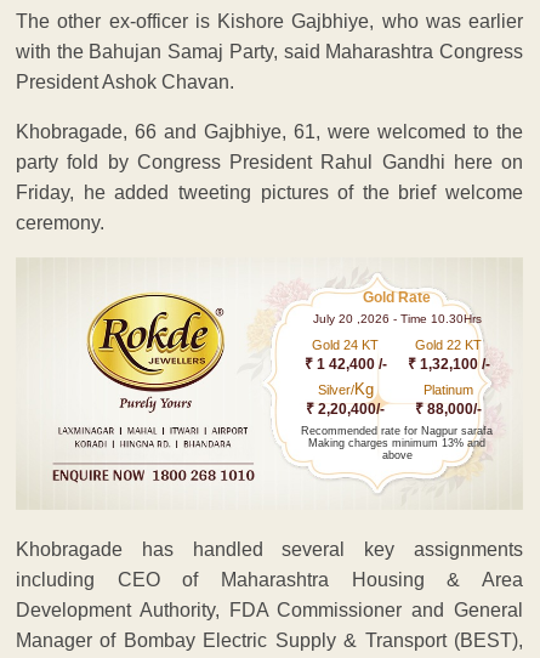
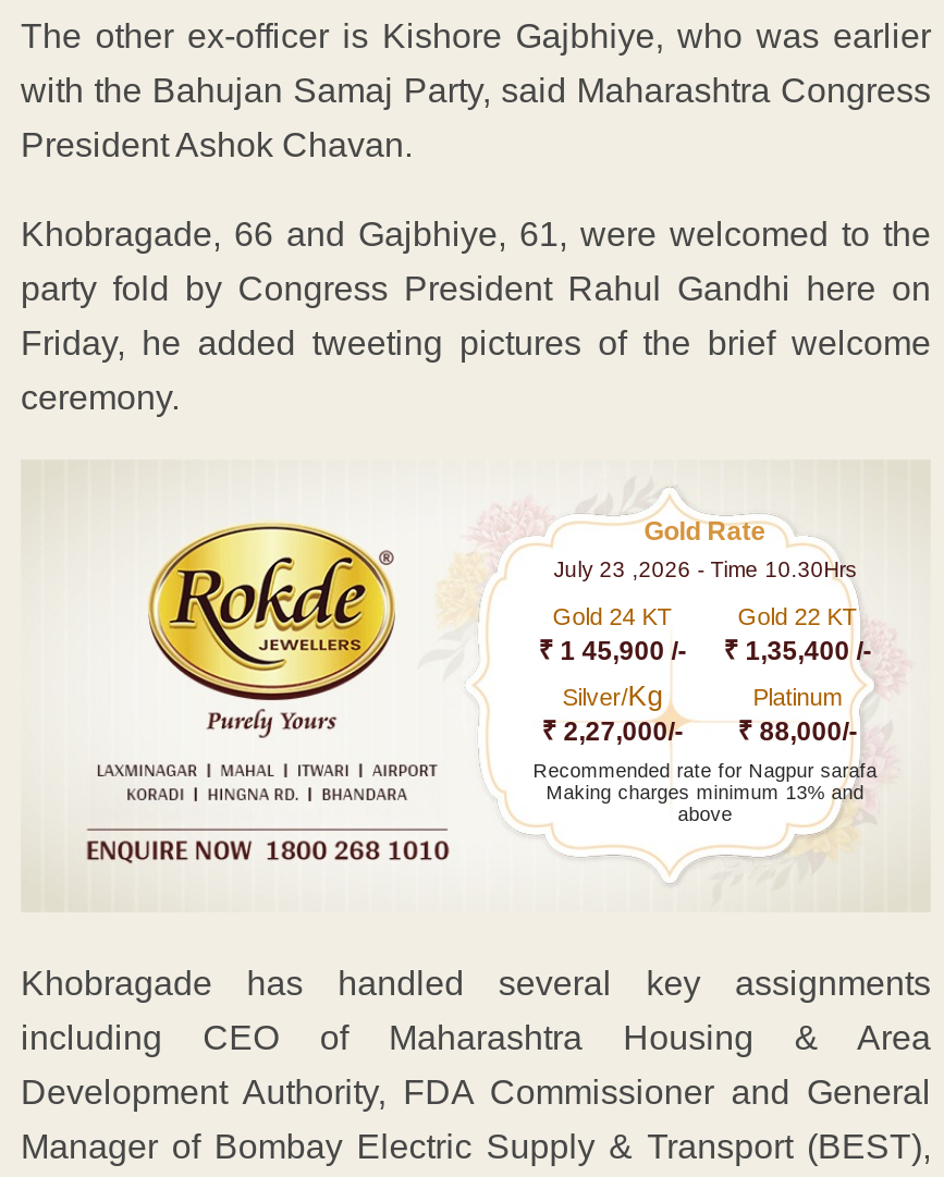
- July 20 ,2026 - Time 10.30Hrs
+ July 23 ,2026 - Time 10.30Hrs

- ₹ 1 42,400 /-
+ ₹ 1 45,900 /-

- ₹ 1,32,100 /-
+ ₹ 1,35,400 /-

- ₹ 2,20,400/- ₹ 88,000/-
+ ₹ 2,27,000/- ₹ 88,000/-
